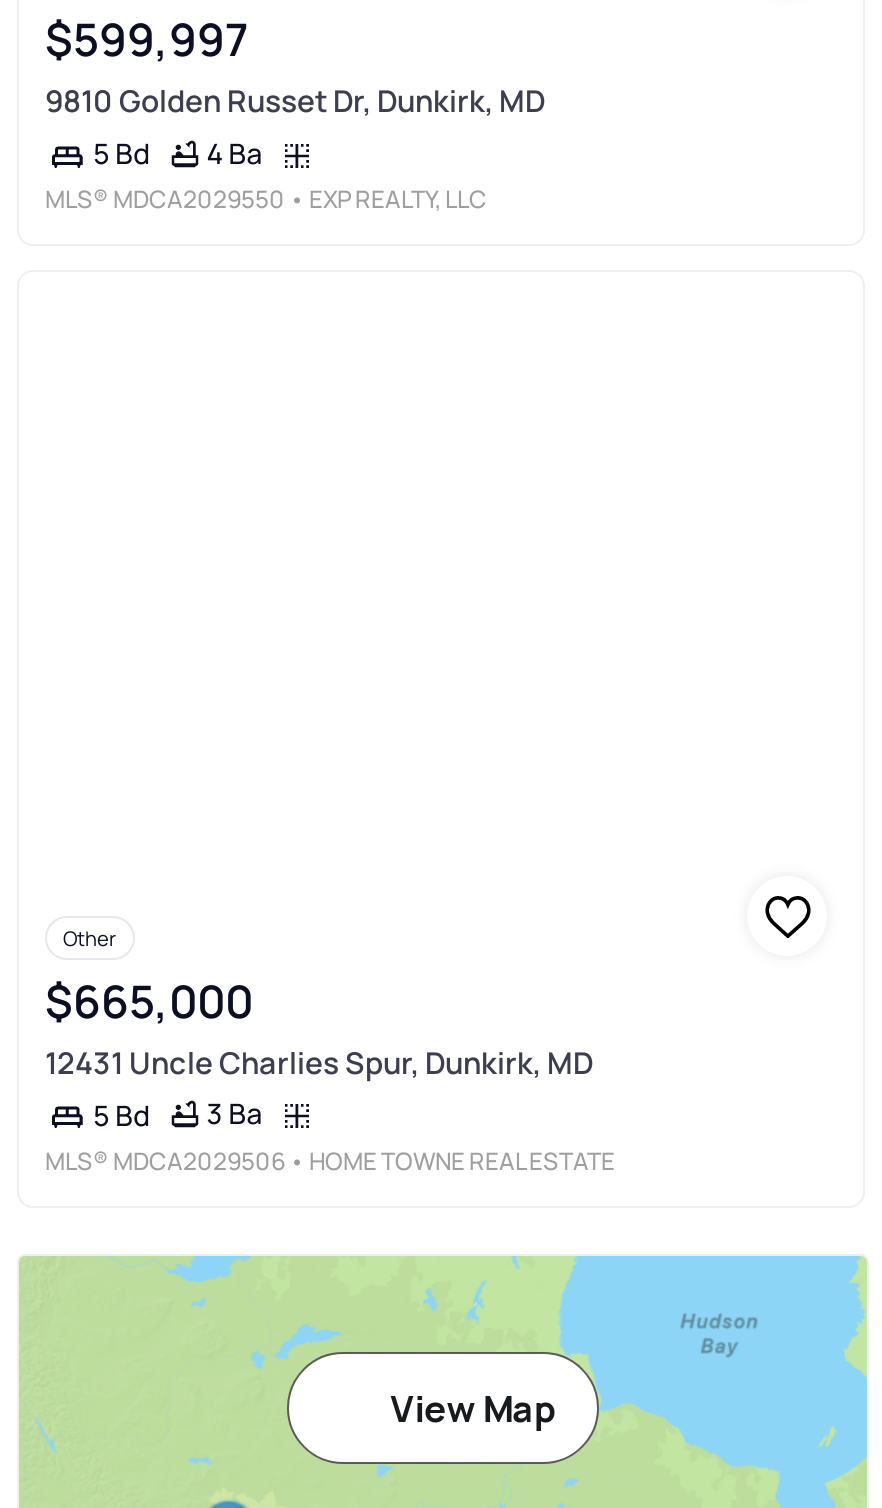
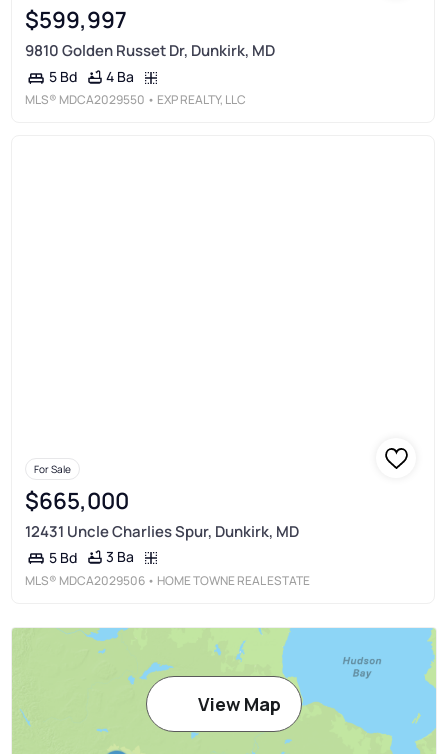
- Other
+ For Sale
